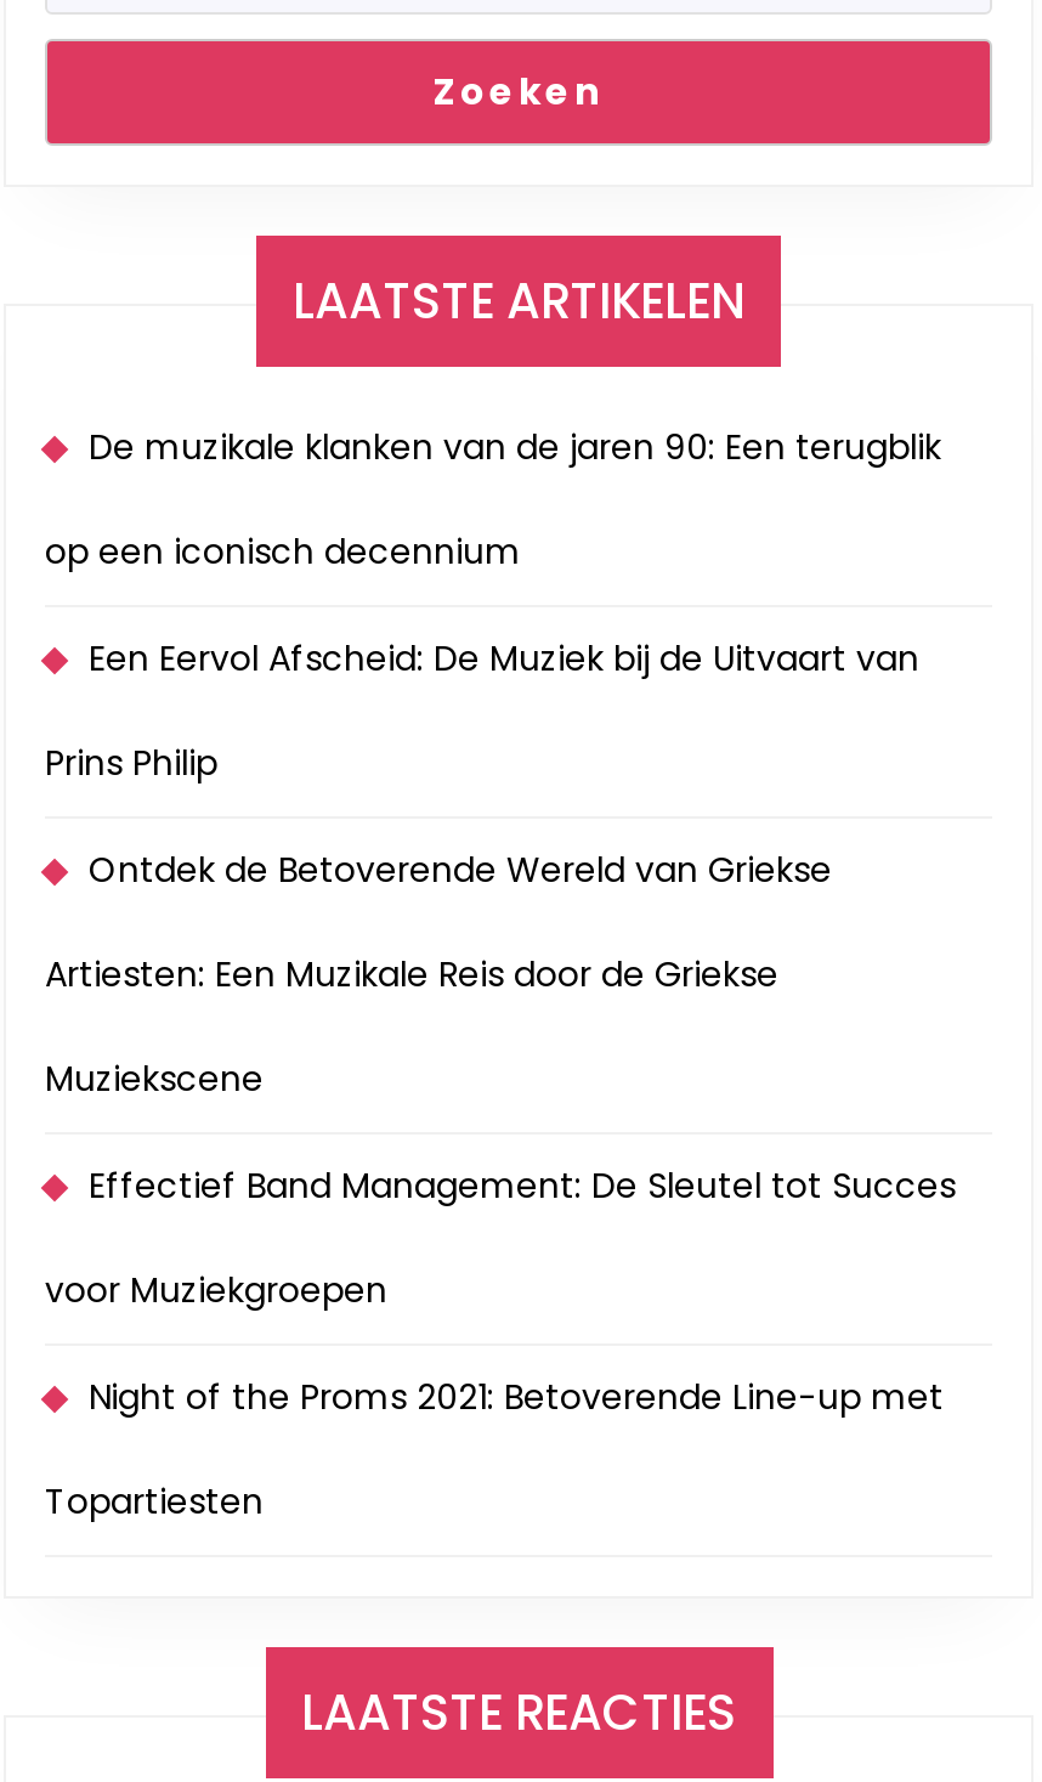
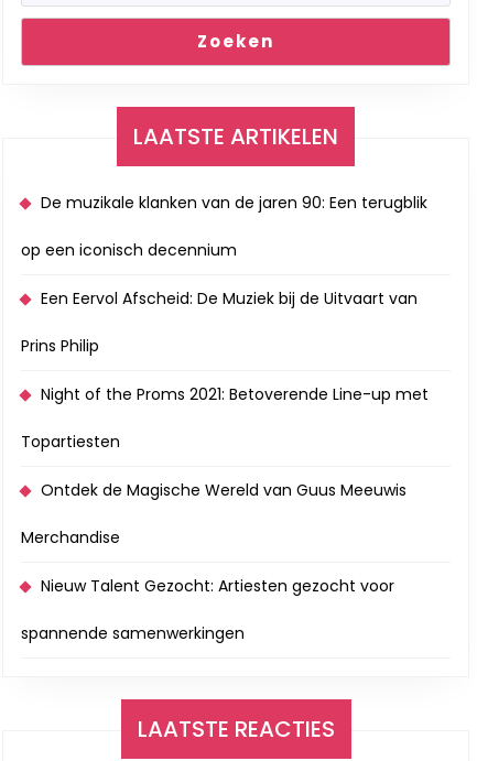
- Ontdek de Betoverende Wereld van Griekse
- Artiesten: Een Muzikale Reis door de Griekse
- Muziekscene
- Effectief Band Management: De Sleutel tot Succes
- voor Muziekgroepen

moved up: Night of the Proms 2021: Betoverende Line-up met | Topartiesten

+ Ontdek de Magische Wereld van Guus Meeuwis
+ Merchandise
+ Nieuw Talent Gezocht: Artiesten gezocht voor
+ spannende samenwerkingen
